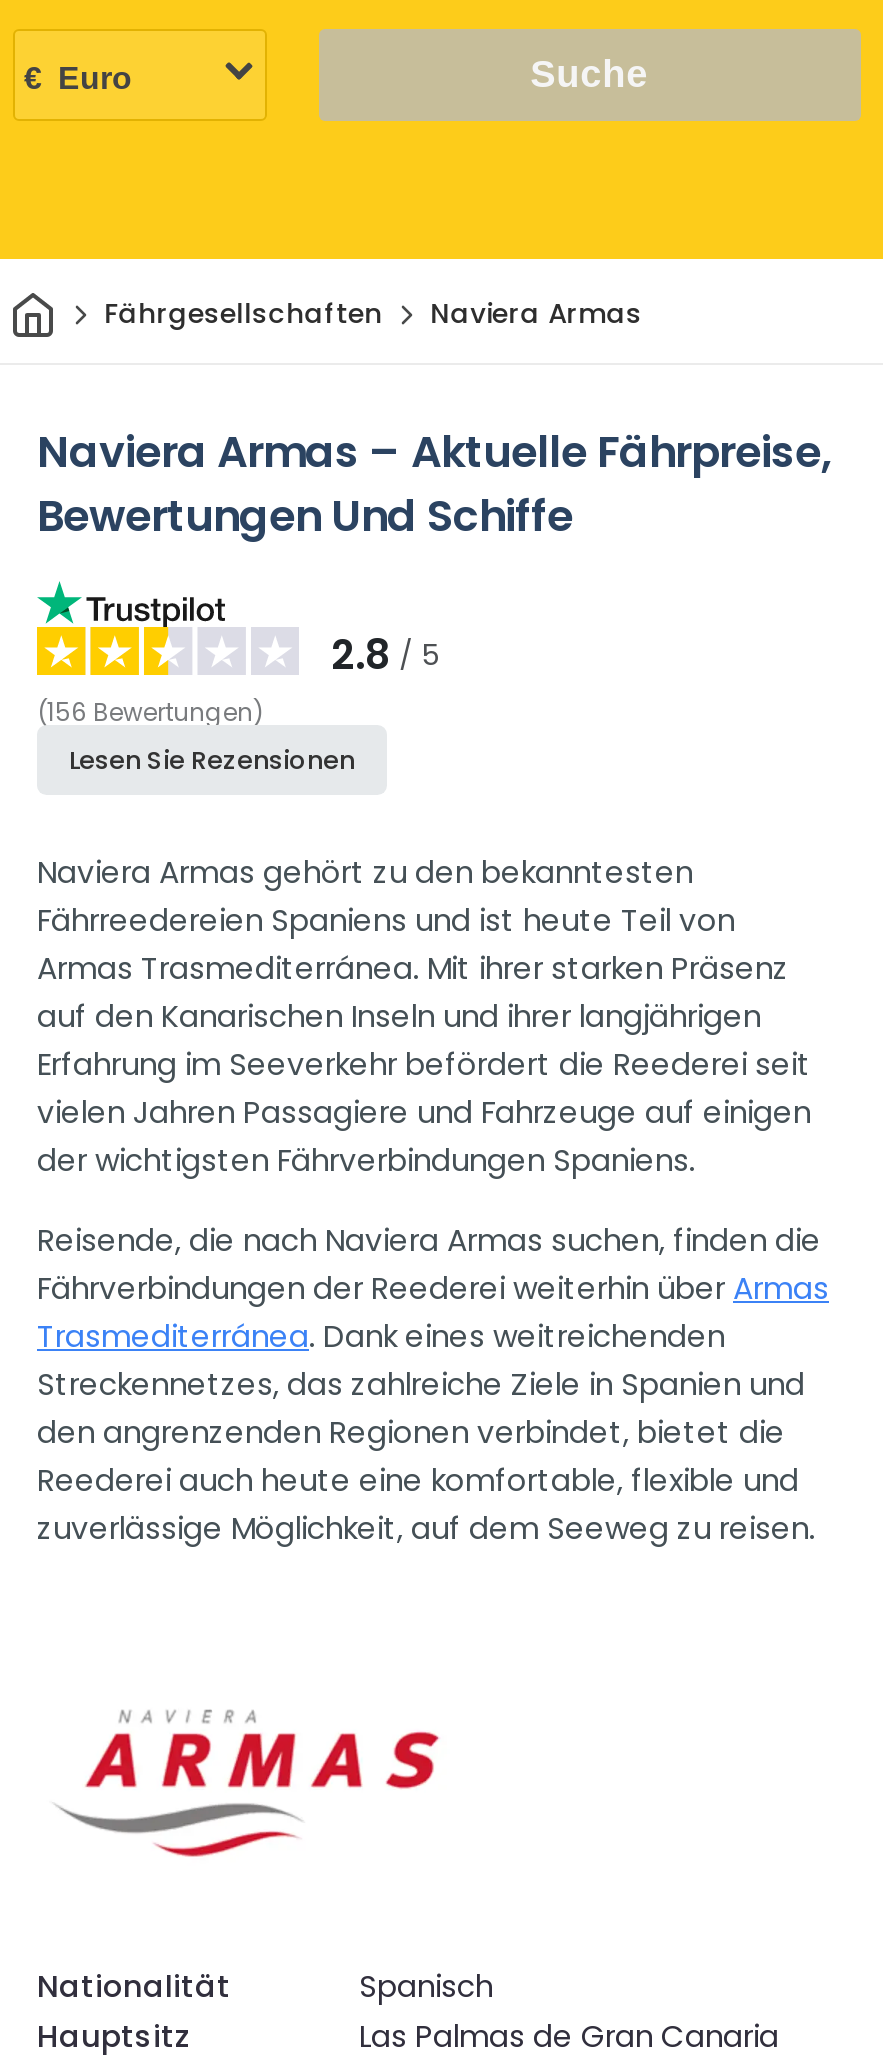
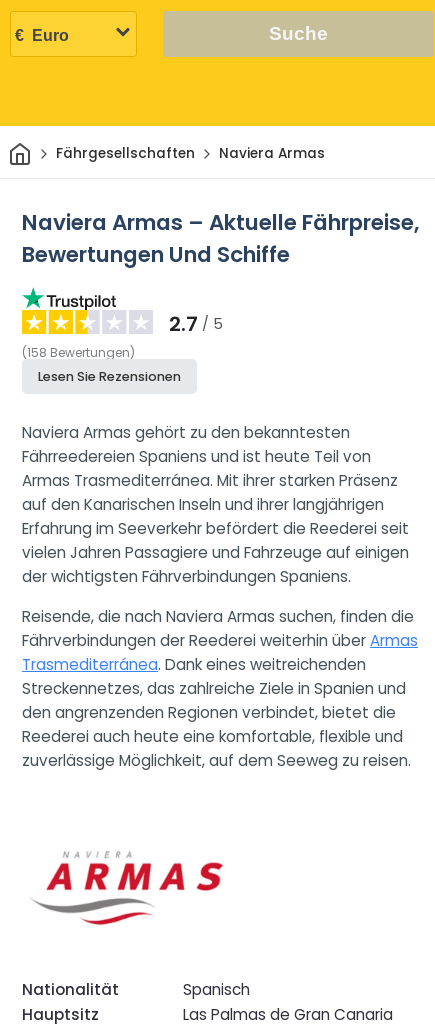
- 2.8 / 5
+ 2.7 / 5

- (156 Bewertungen)
+ (158 Bewertungen)
